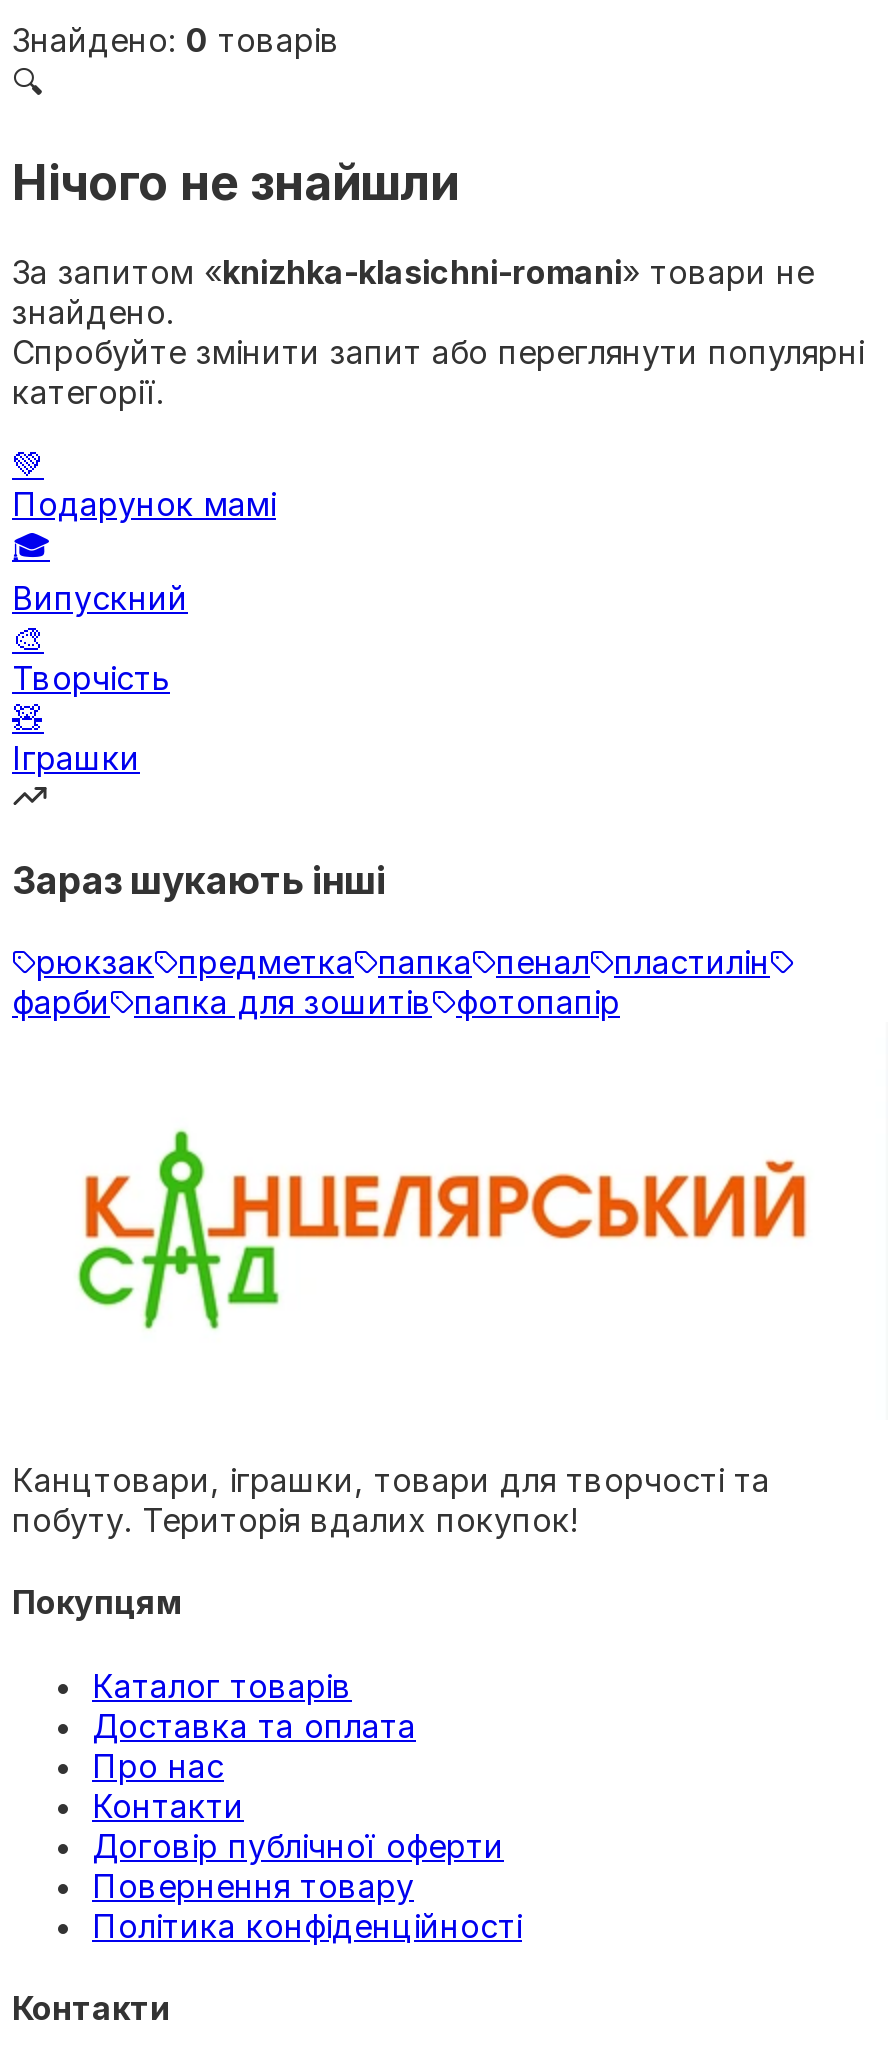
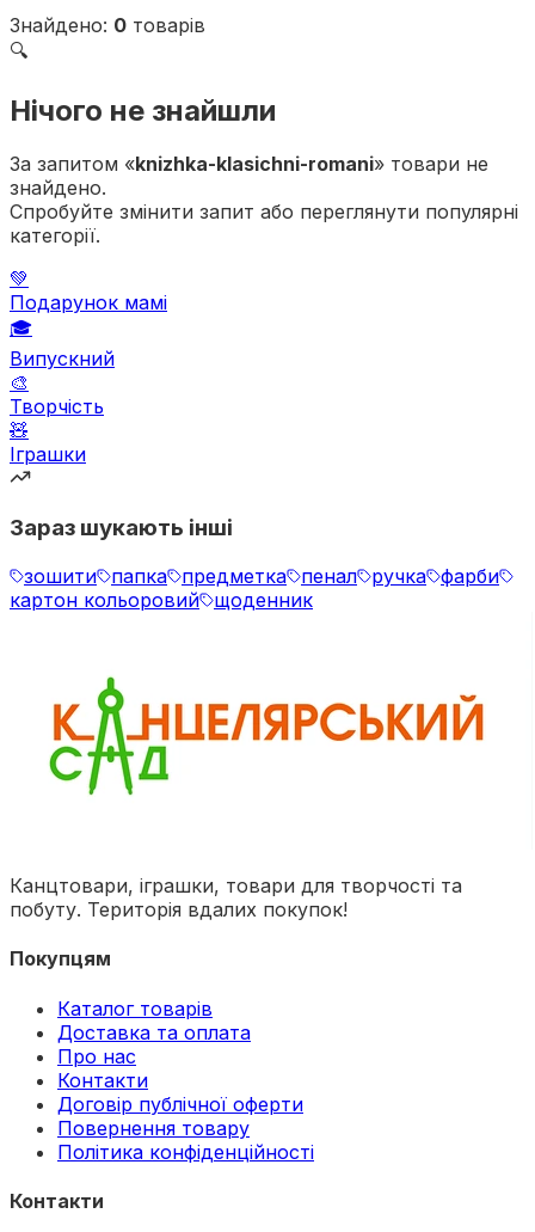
- рюкзак предметка папка пенал пластилін
- фарби папка для зошитів фотопапір
+ зошити папка предметка пенал ручка фарби
+ картон кольоровий щоденник
